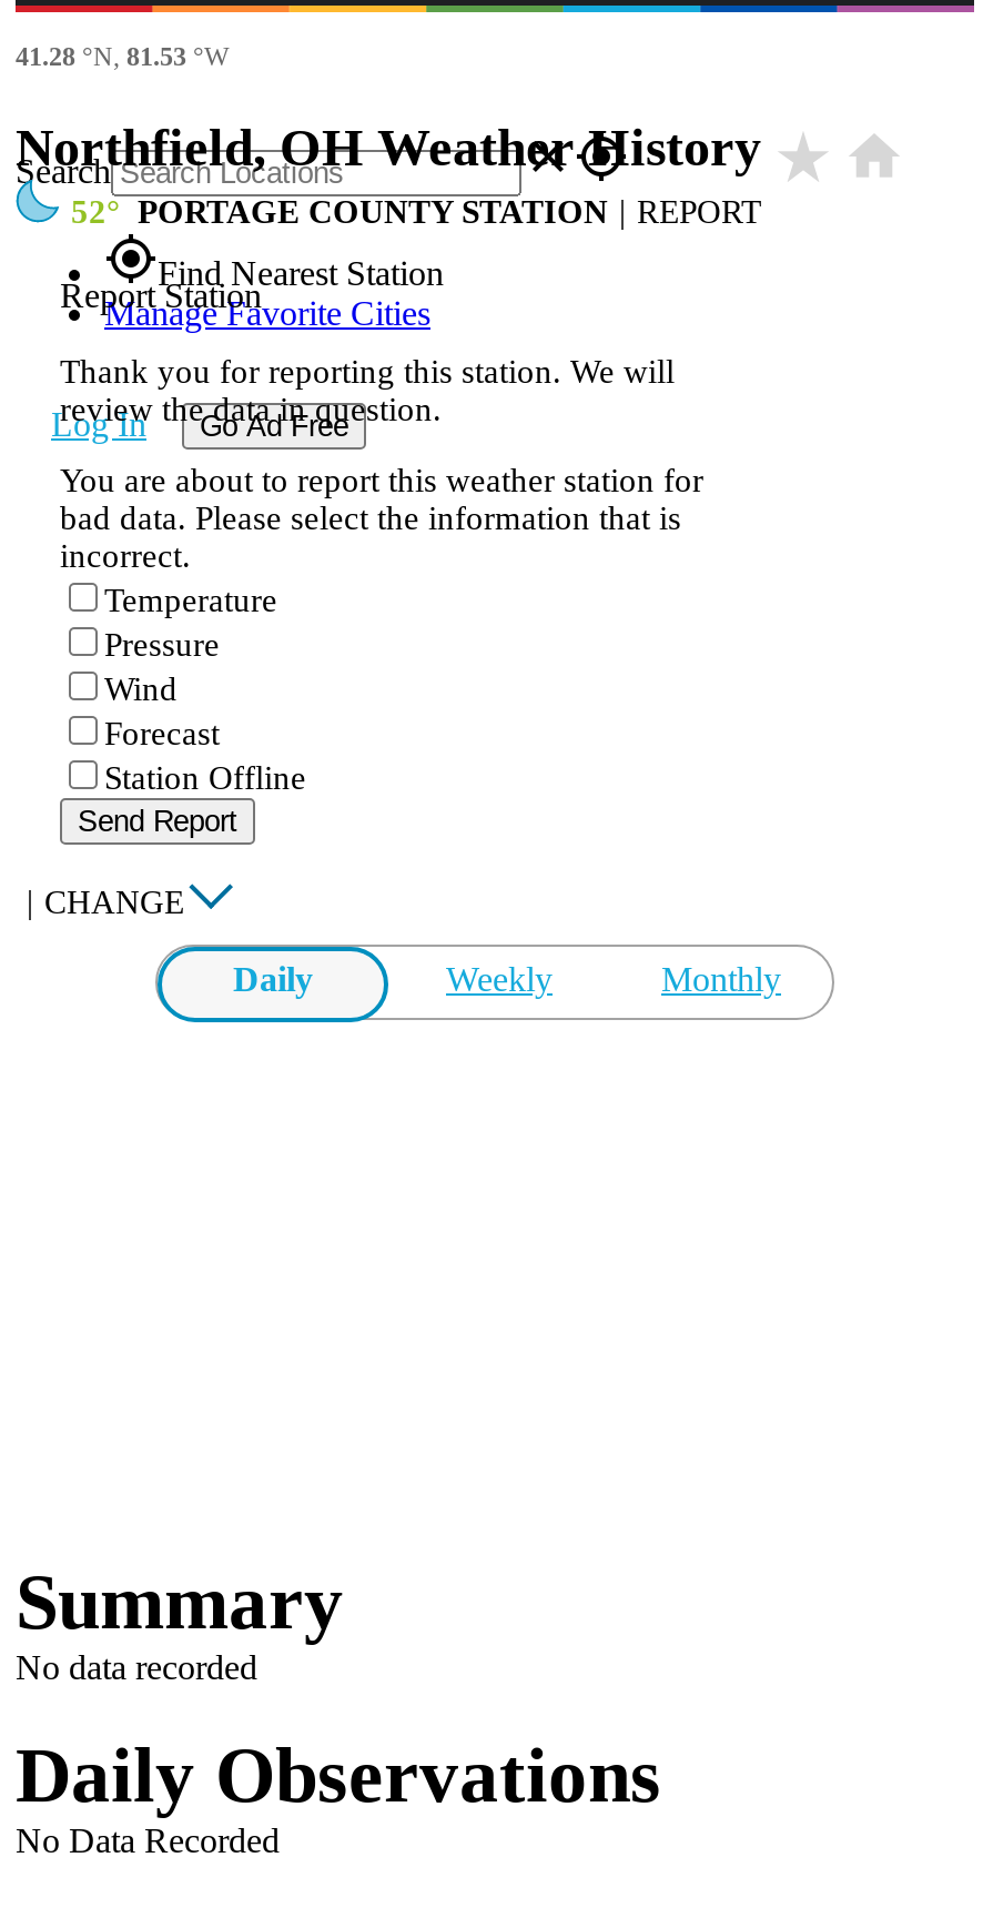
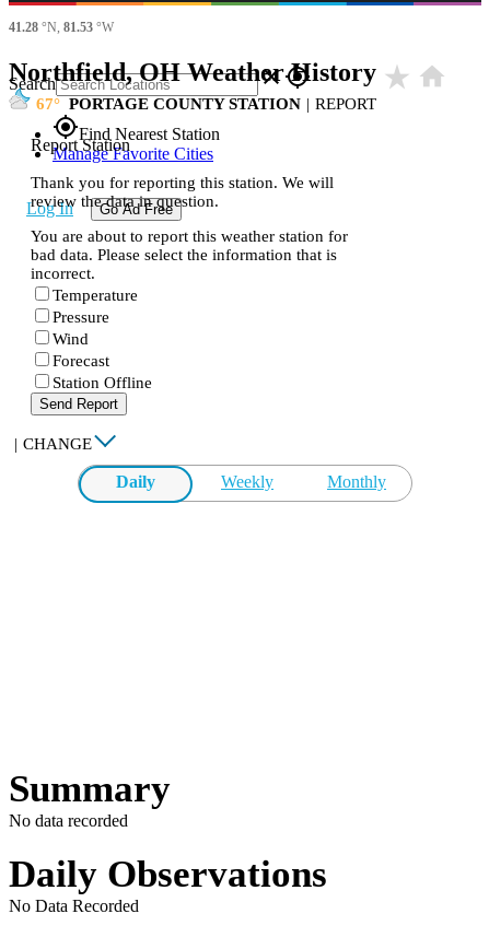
- 52
+ 67
